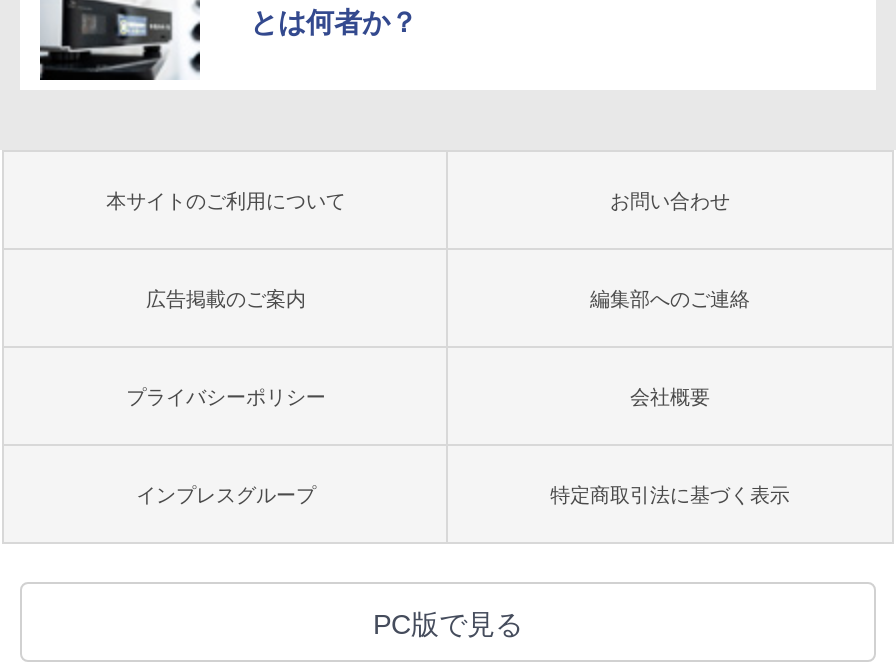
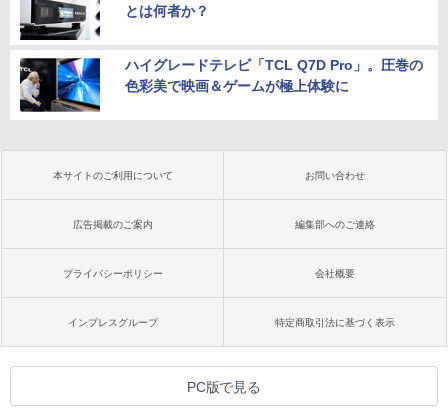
+ [image]
+ ハイグレードテレビ「TCL Q7D Pro」。圧巻の
+ 色彩美で映画＆ゲームが極上体験に
